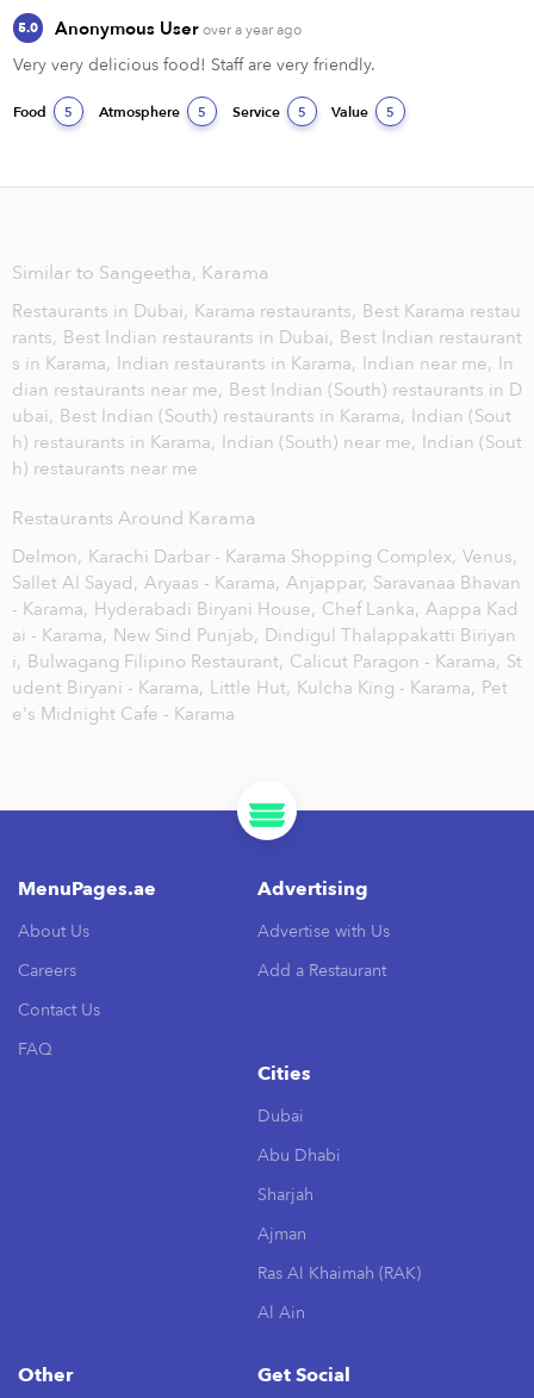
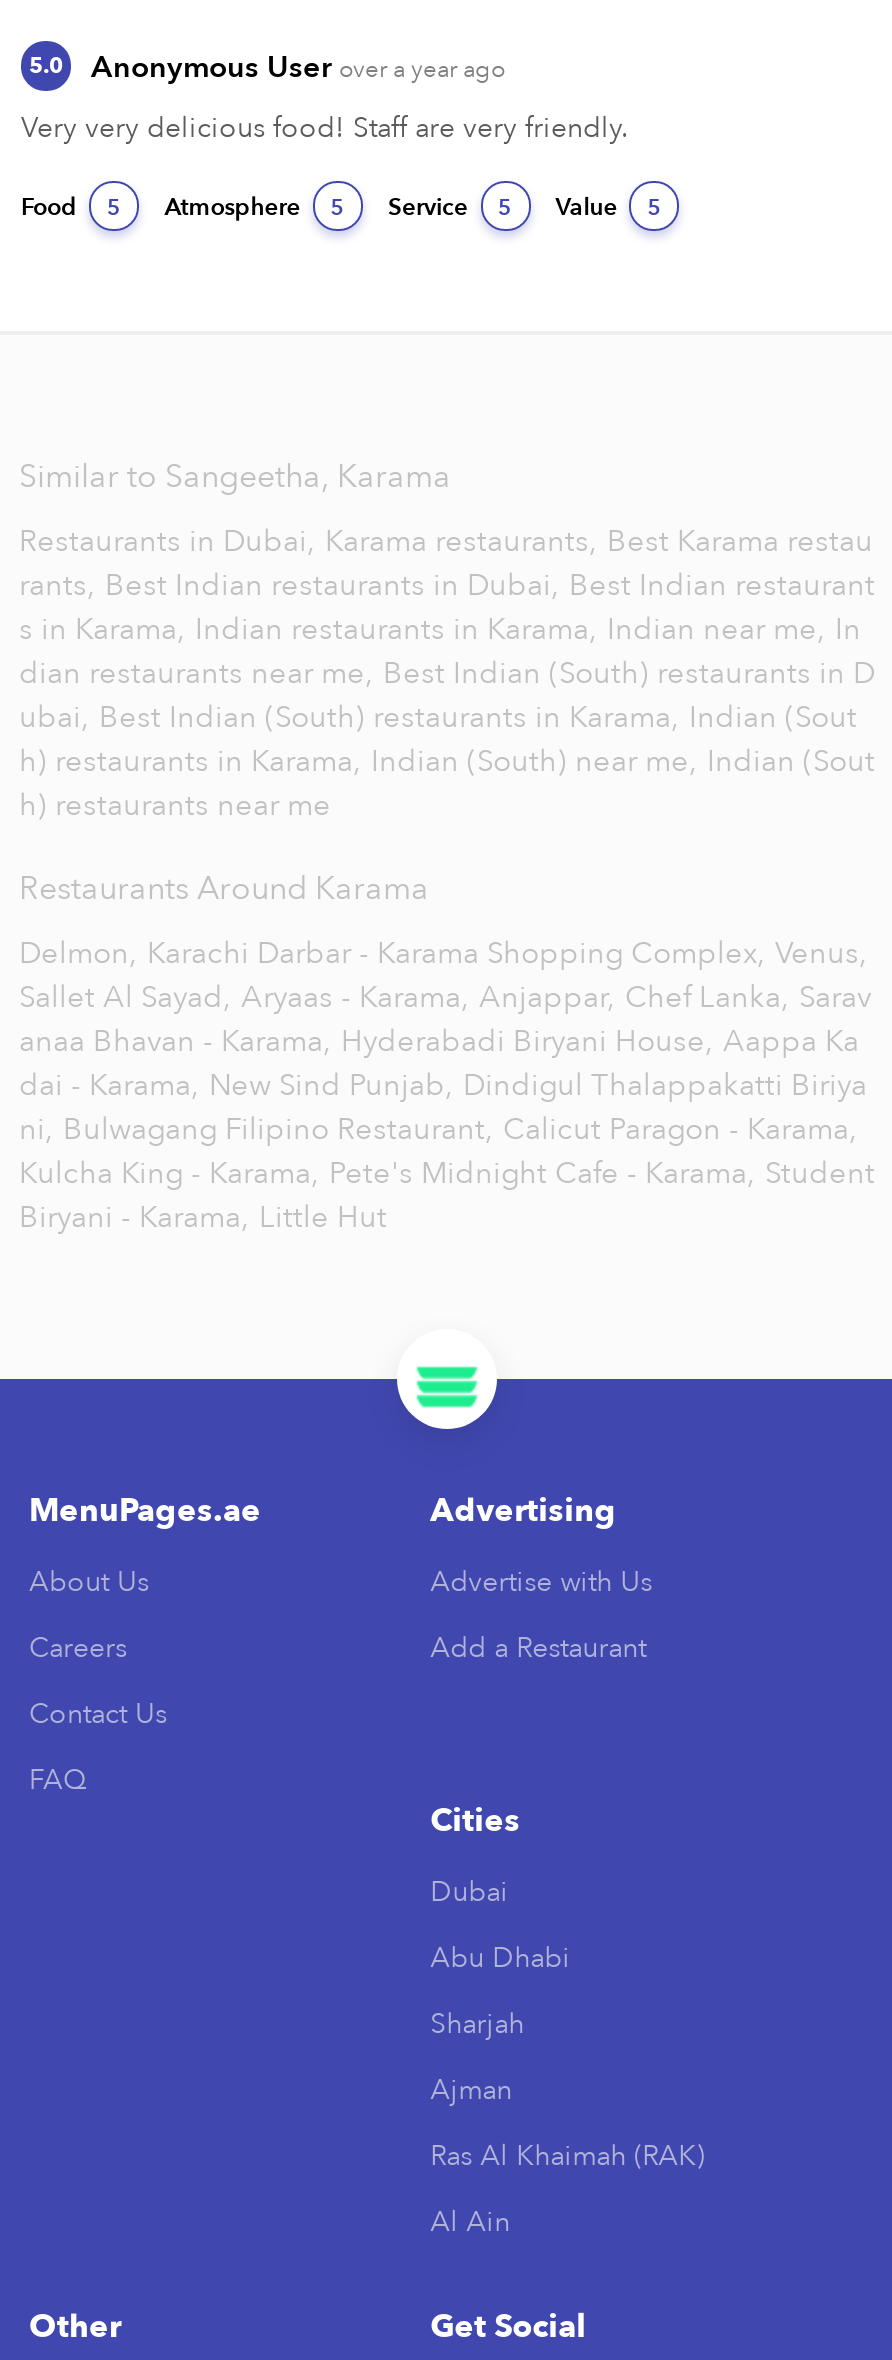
- Sallet Al Sayad, Aryaas - Karama, Anjappar, Saravanaa Bhavan
- - Karama, Hyderabadi Biryani House, Chef Lanka, Aappa Kad
- ai - Karama, New Sind Punjab, Dindigul Thalappakatti Biriyan
- i, Bulwagang Filipino Restaurant, Calicut Paragon - Karama, St
- udent Biryani - Karama, Little Hut, Kulcha King - Karama, Pet
- e's Midnight Cafe - Karama
+ Sallet Al Sayad, Aryaas - Karama, Anjappar, Chef Lanka, Sarav
+ anaa Bhavan - Karama, Hyderabadi Biryani House, Aappa Ka
+ dai - Karama, New Sind Punjab, Dindigul Thalappakatti Biriya
+ ni, Bulwagang Filipino Restaurant, Calicut Paragon - Karama,
+ Kulcha King - Karama, Pete's Midnight Cafe - Karama, Student
+ Biryani - Karama, Little Hut
